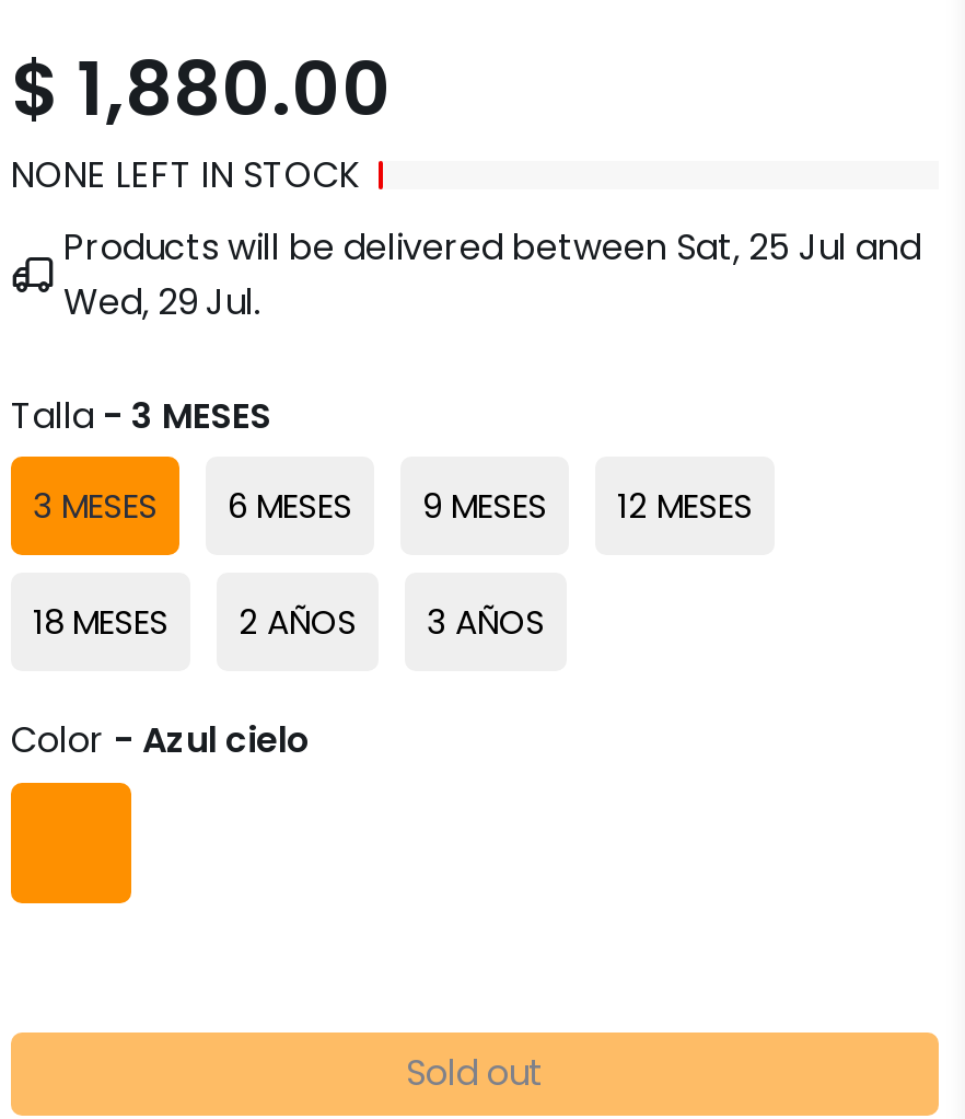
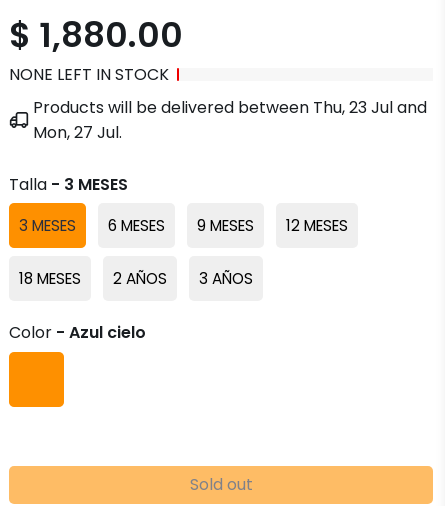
- Products will be delivered between Sat, 25 Jul and
+ Products will be delivered between Thu, 23 Jul and

- Wed, 29 Jul.
+ Mon, 27 Jul.
